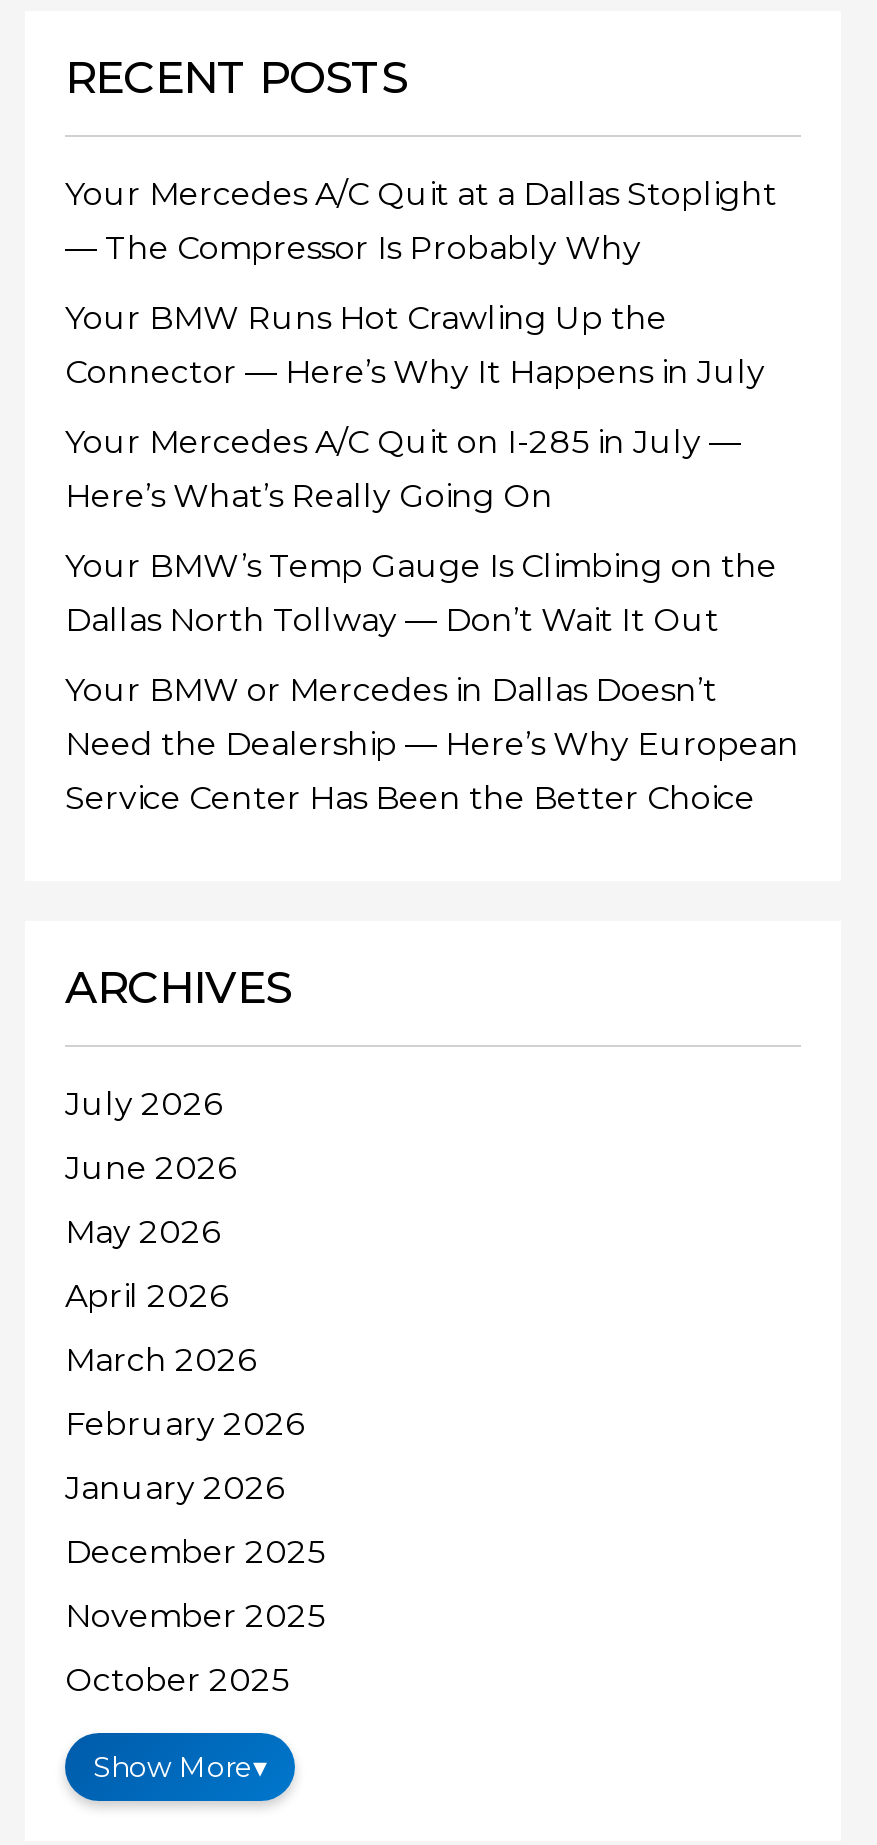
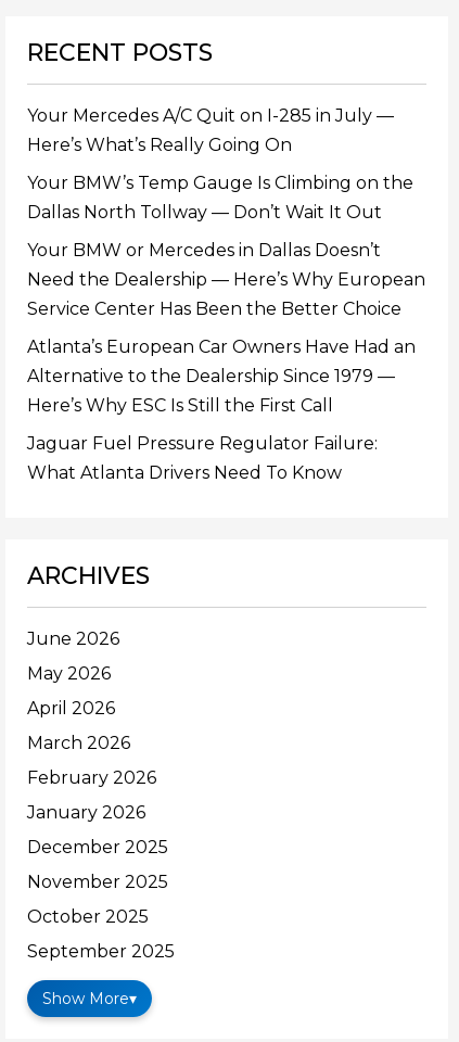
- Your Mercedes A/C Quit at a Dallas Stoplight
- — The Compressor Is Probably Why
- Your BMW Runs Hot Crawling Up the
- Connector — Here’s Why It Happens in July

moved up: Your Mercedes A/C Quit on I-285 in July — | Here’s What’s Really Going On | Your BMW’s Temp Gauge Is Climbing on the | Dallas North Tollway — Don’t Wait It Out | Your BMW or Mercedes in Dallas Doesn’t | Need the Dealership — Here’s Why European | Service Center Has Been the Better Choice

+ Atlanta’s European Car Owners Have Had an
+ Alternative to the Dealership Since 1979 —
+ Here’s Why ESC Is Still the First Call
+ Jaguar Fuel Pressure Regulator Failure:
+ What Atlanta Drivers Need To Know

- July 2026

+ September 2025
